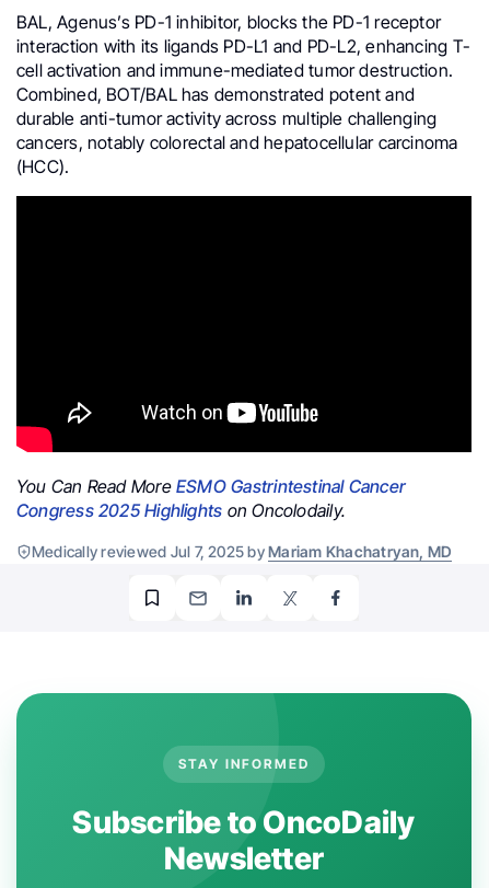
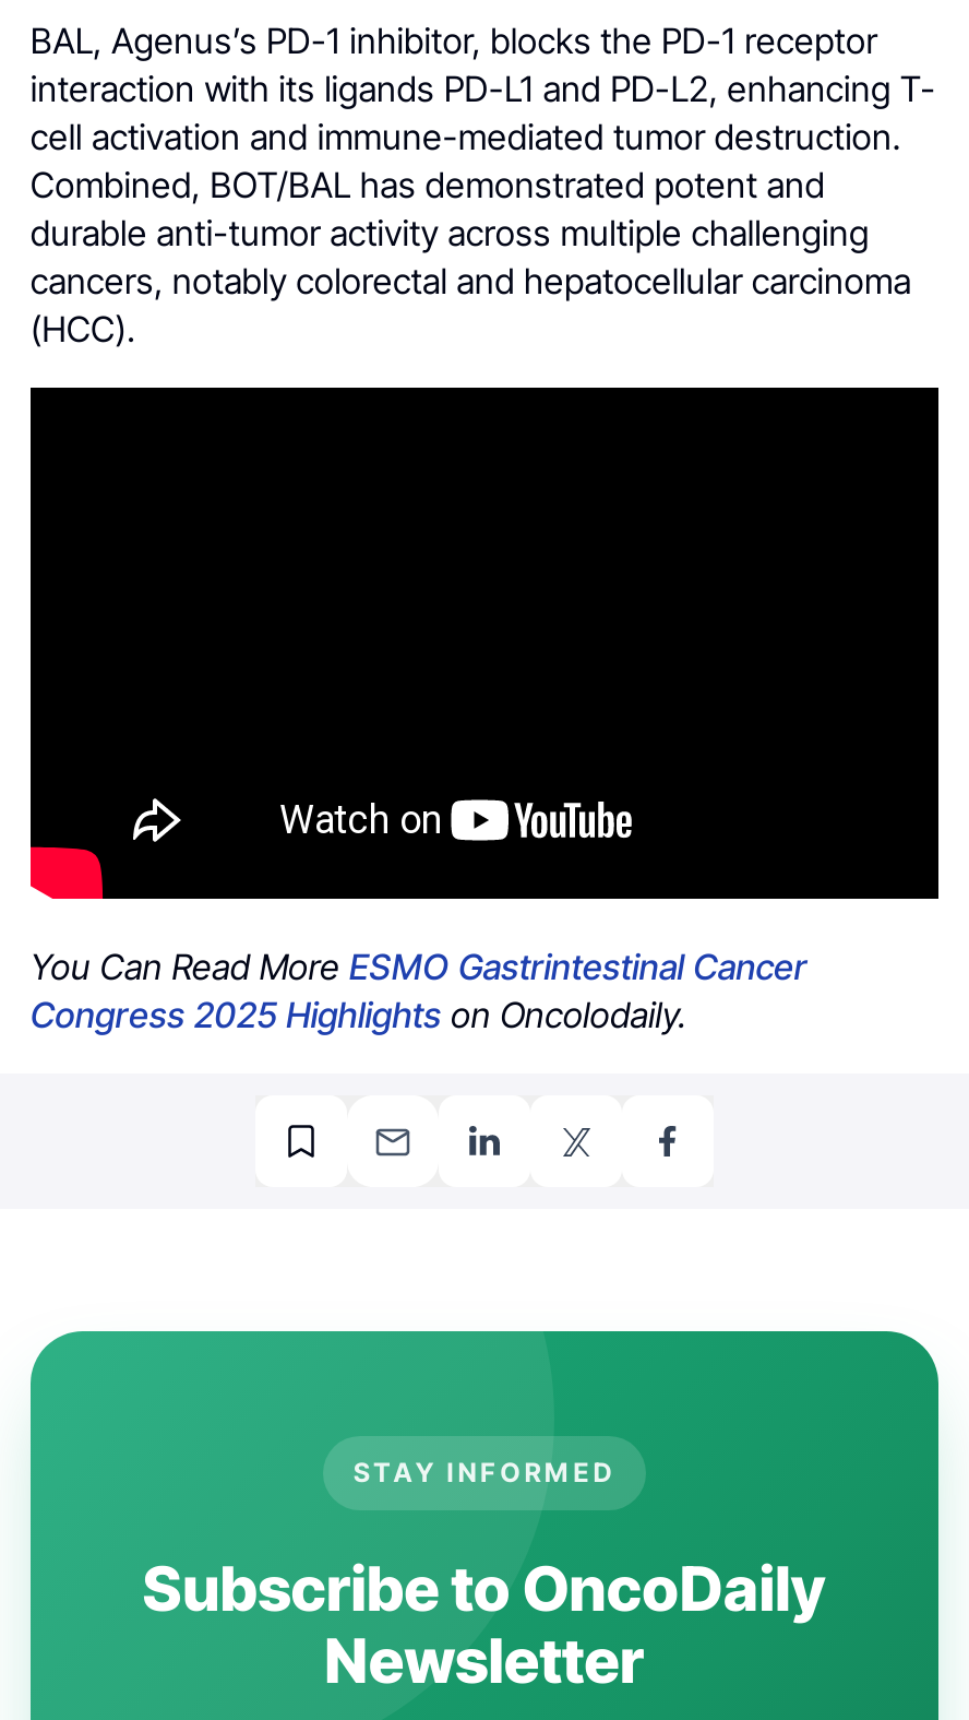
- Medically reviewed Jul 7, 2025 by Mariam Khachatryan, MD
